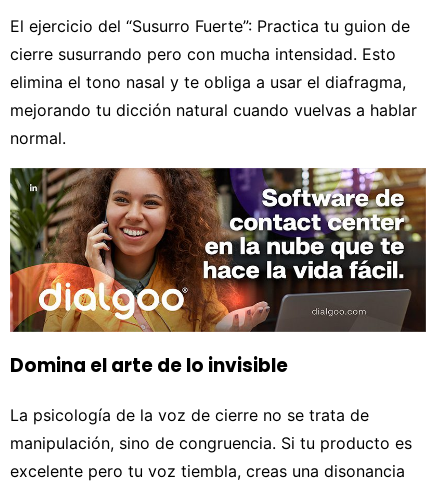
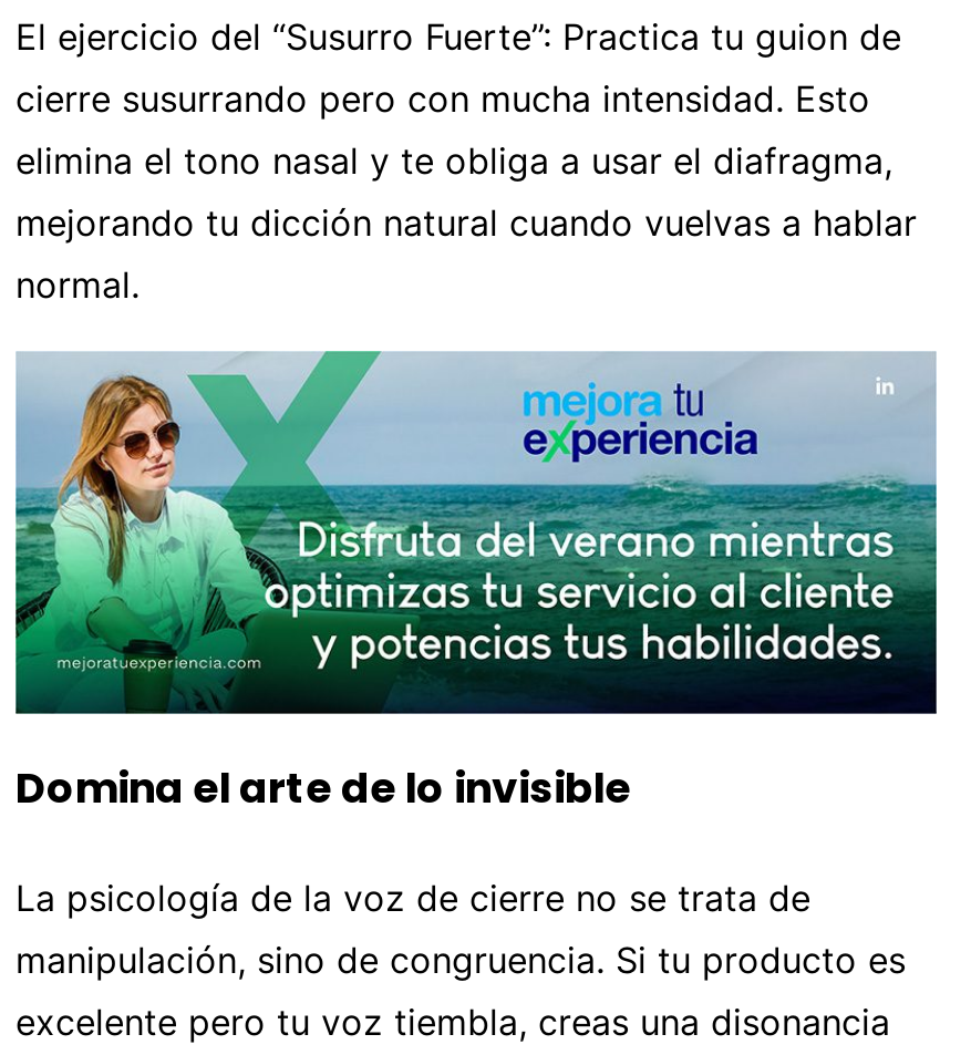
- [image]
+ [image]
